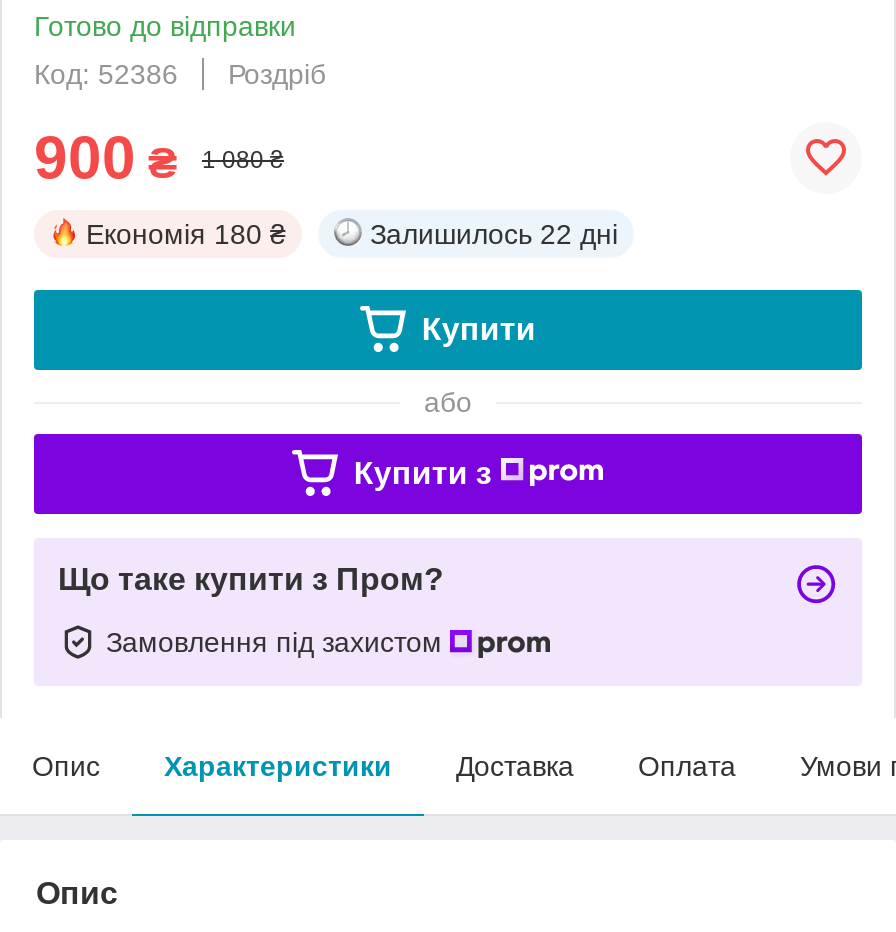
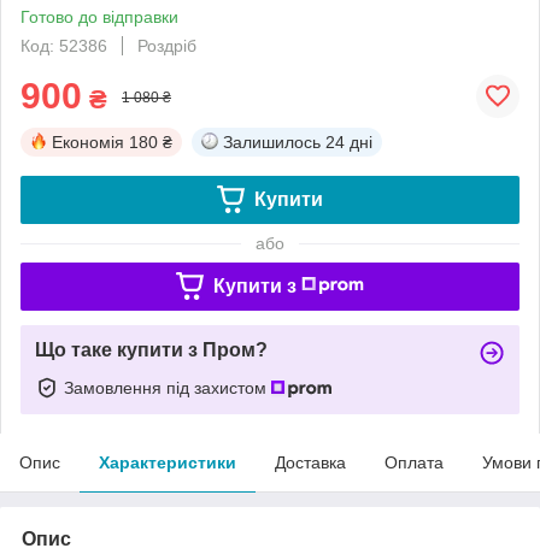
- Залишилось 22 дні
+ Залишилось 24 дні
